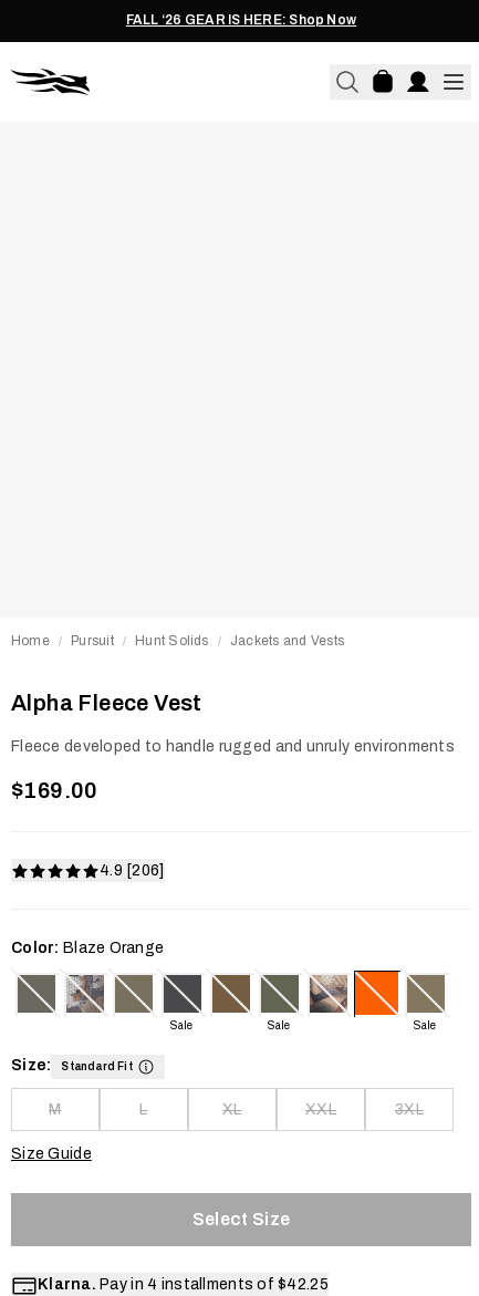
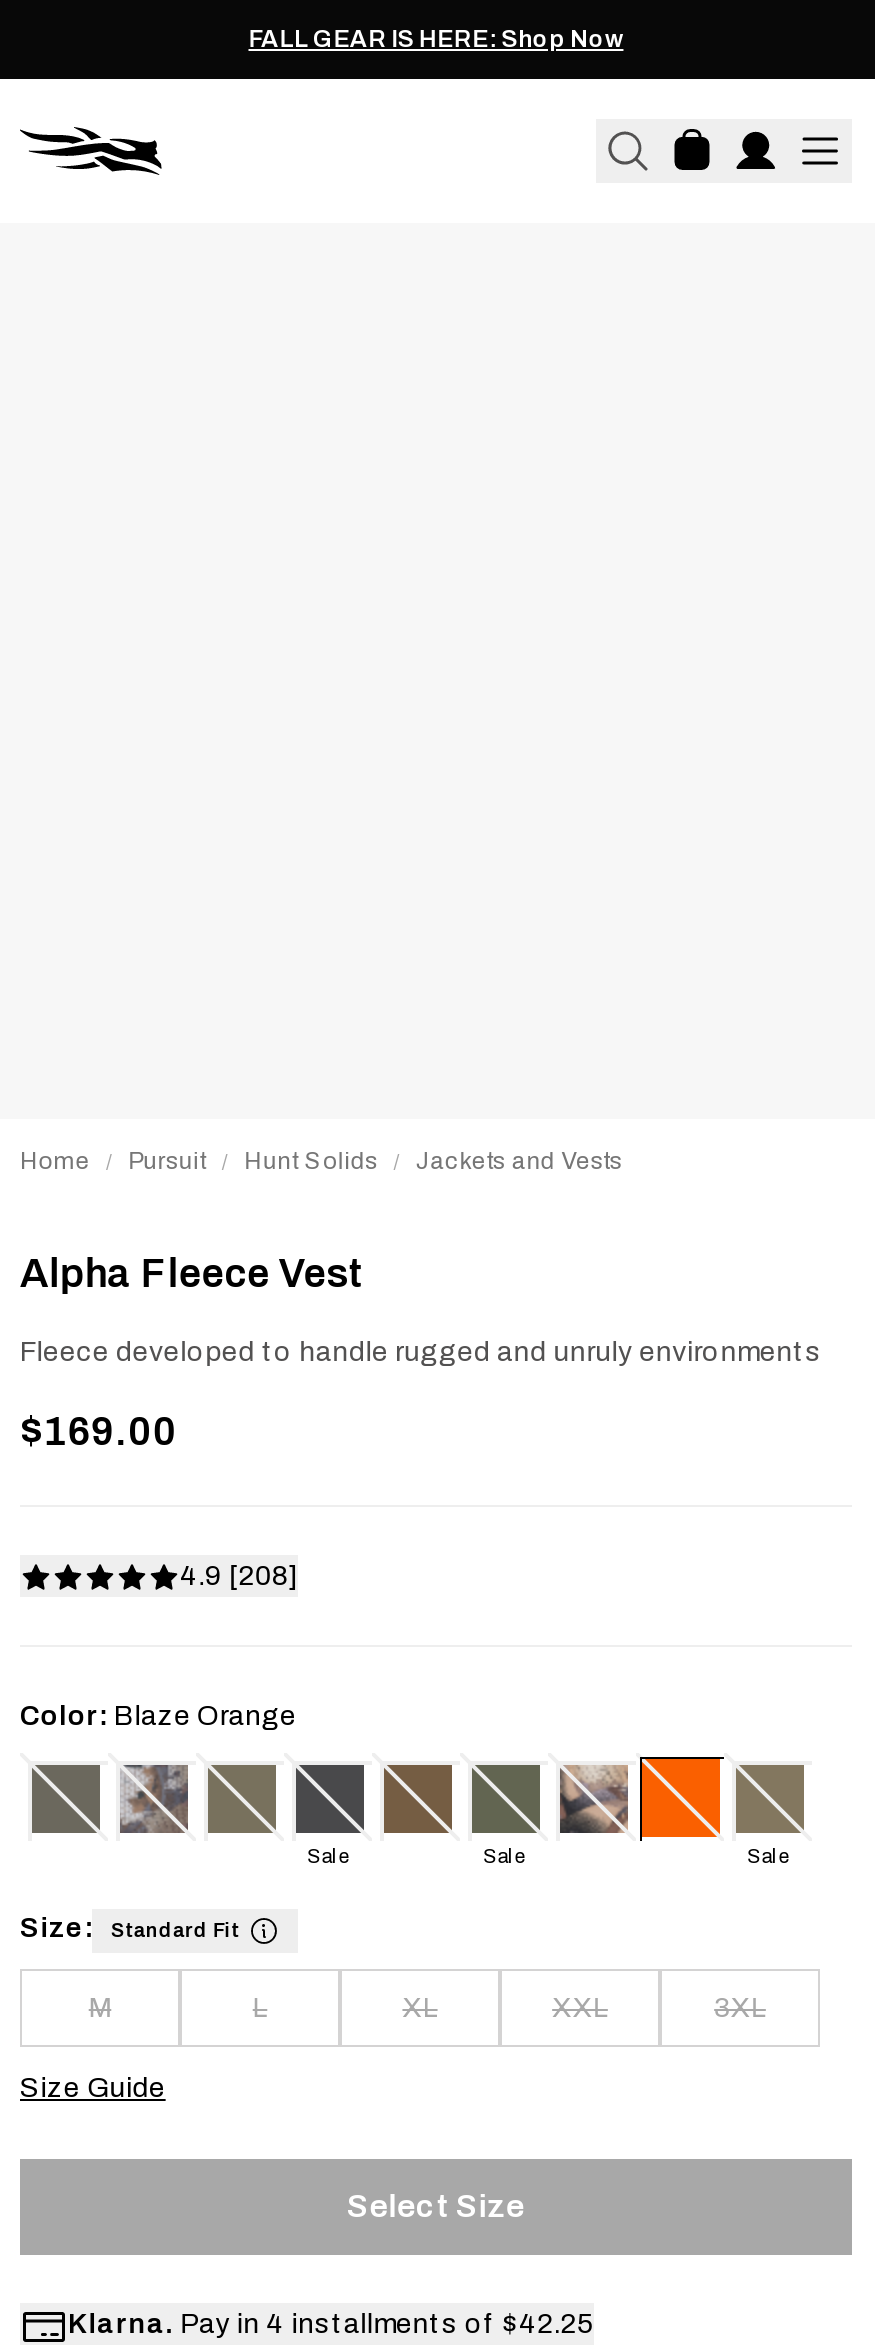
- FALL ‘26 GEAR IS HERE: Shop Now
+ FALL GEAR IS HERE: Shop Now

- 4.9 [206]
+ 4.9 [208]
